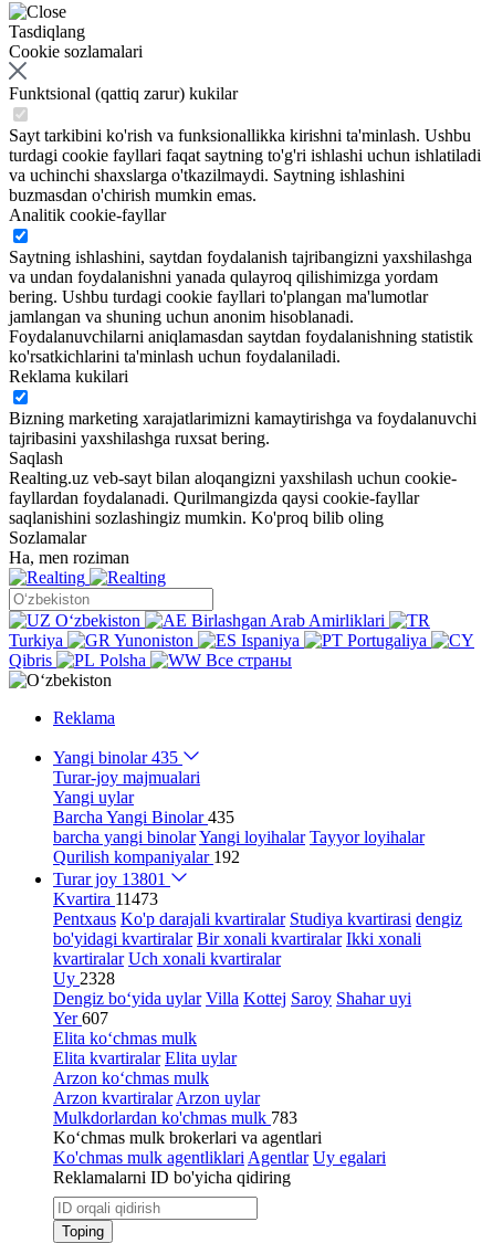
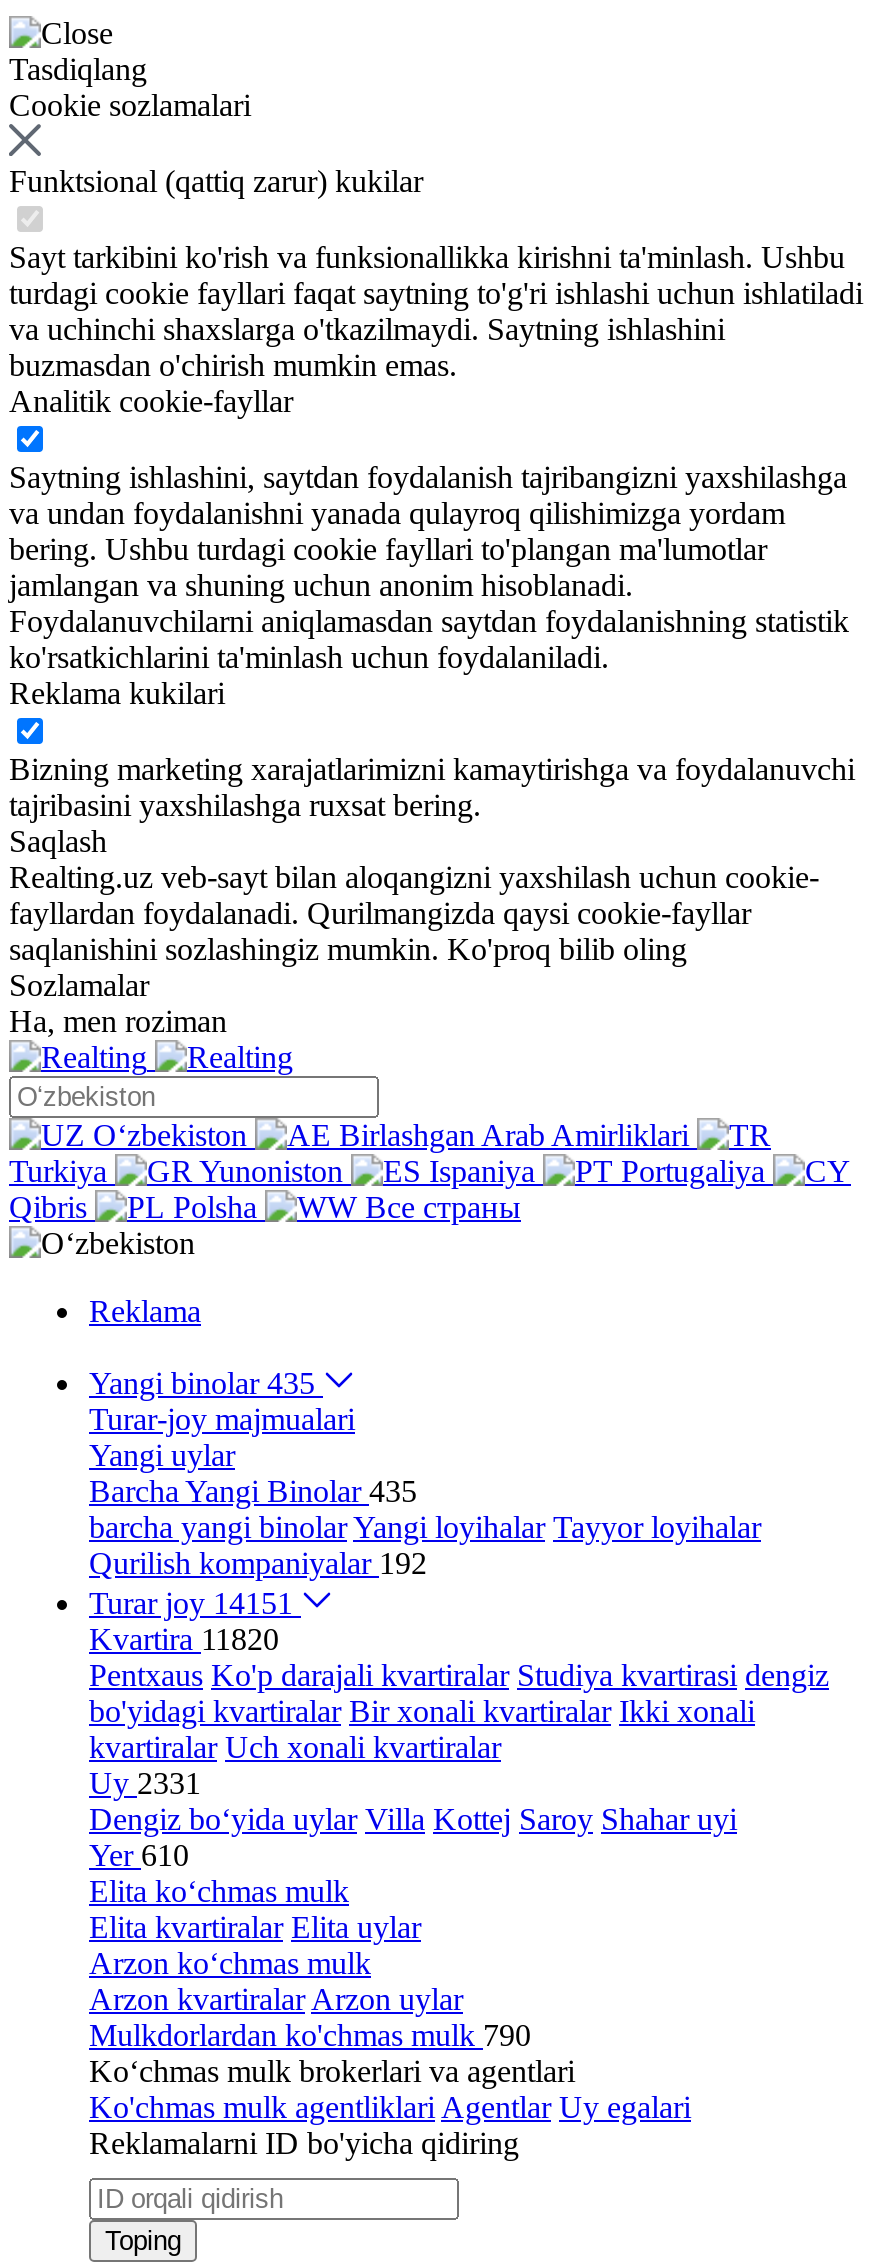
- Turar joy 13801
+ Turar joy 14151

- Kvartira 11473
+ Kvartira 11820

- Uy 2328
+ Uy 2331

- Yer 607
+ Yer 610

- Mulkdorlardan ko'chmas mulk 783
+ Mulkdorlardan ko'chmas mulk 790
